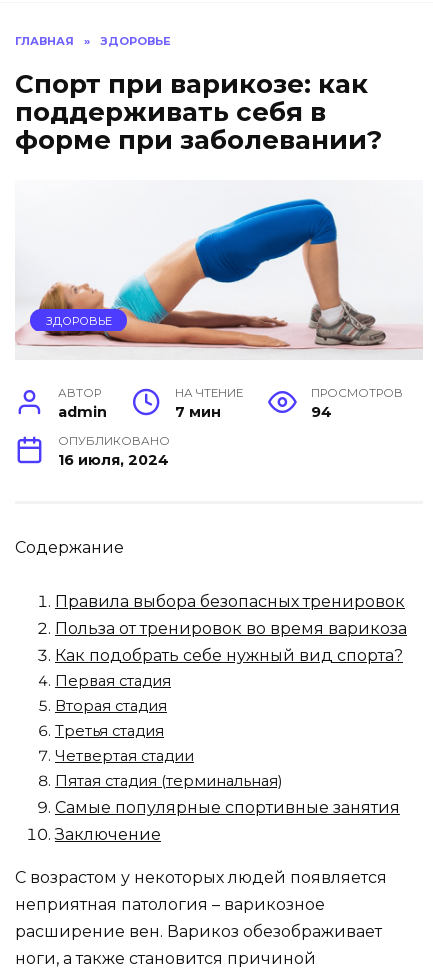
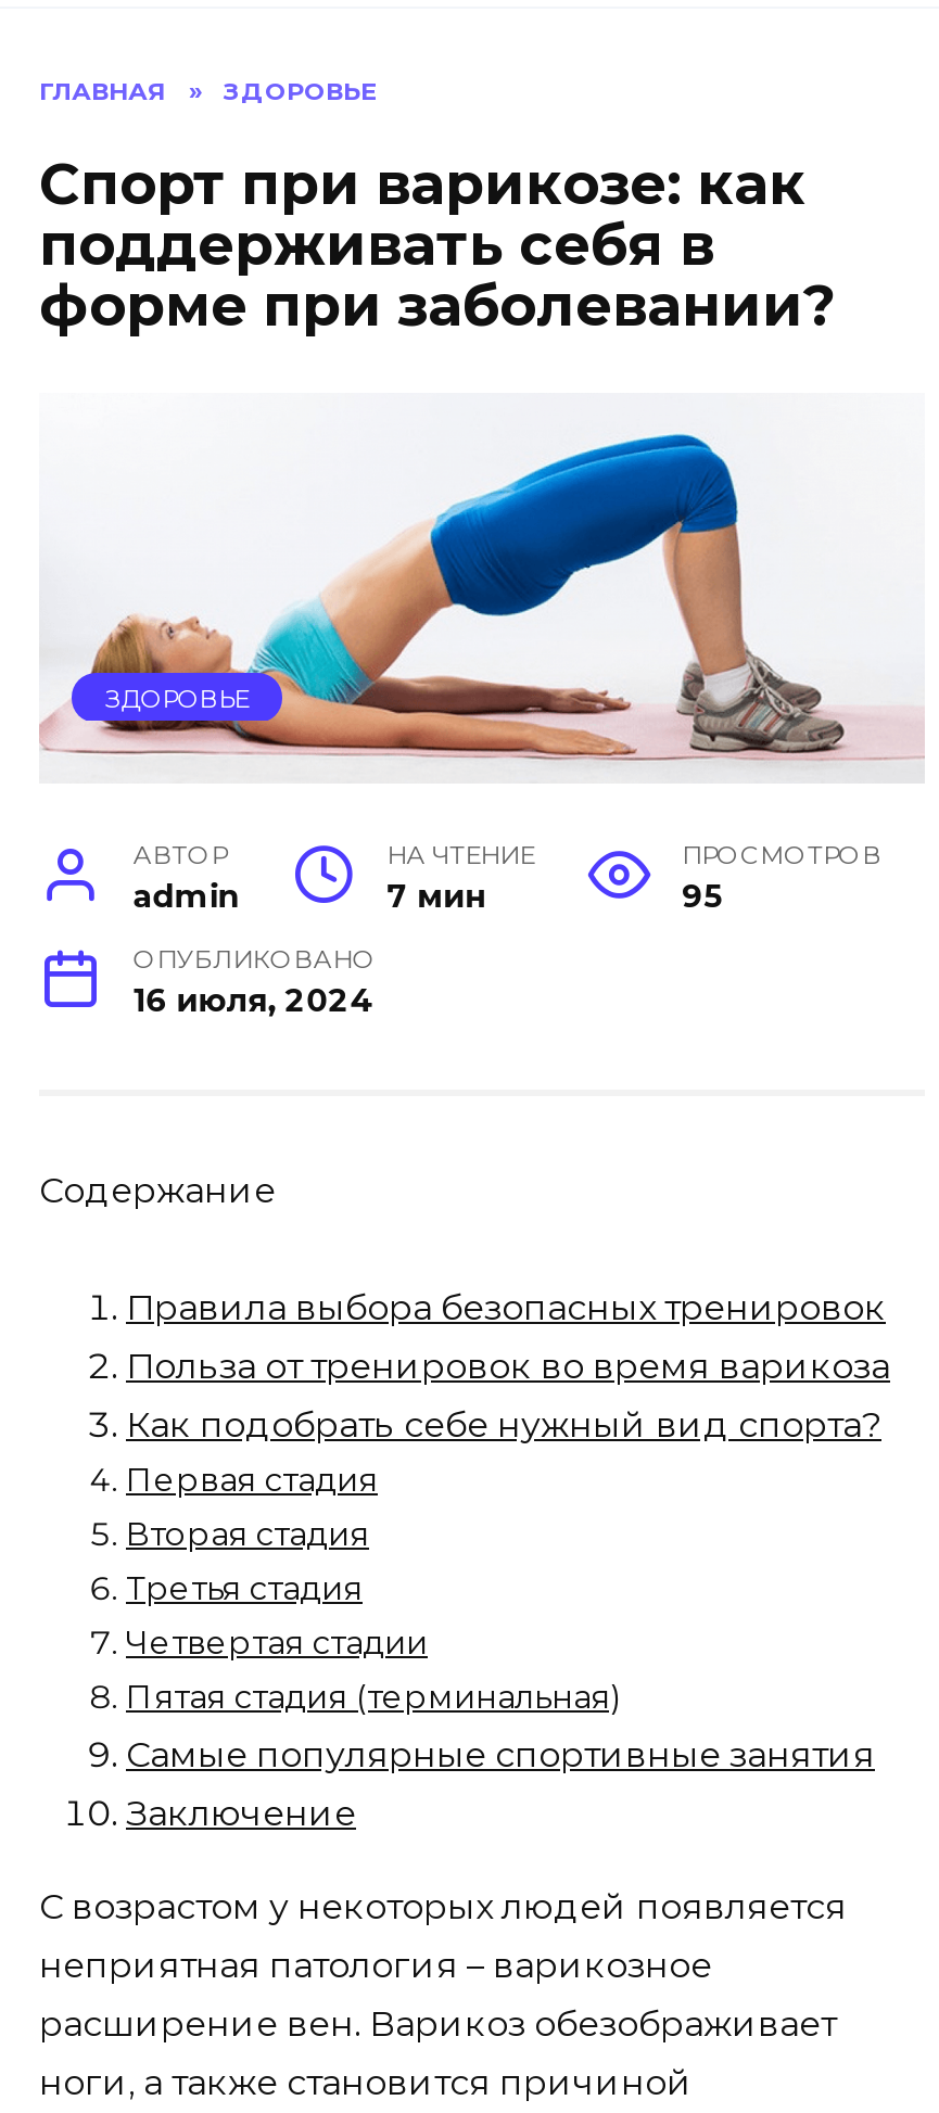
- 94
+ 95
